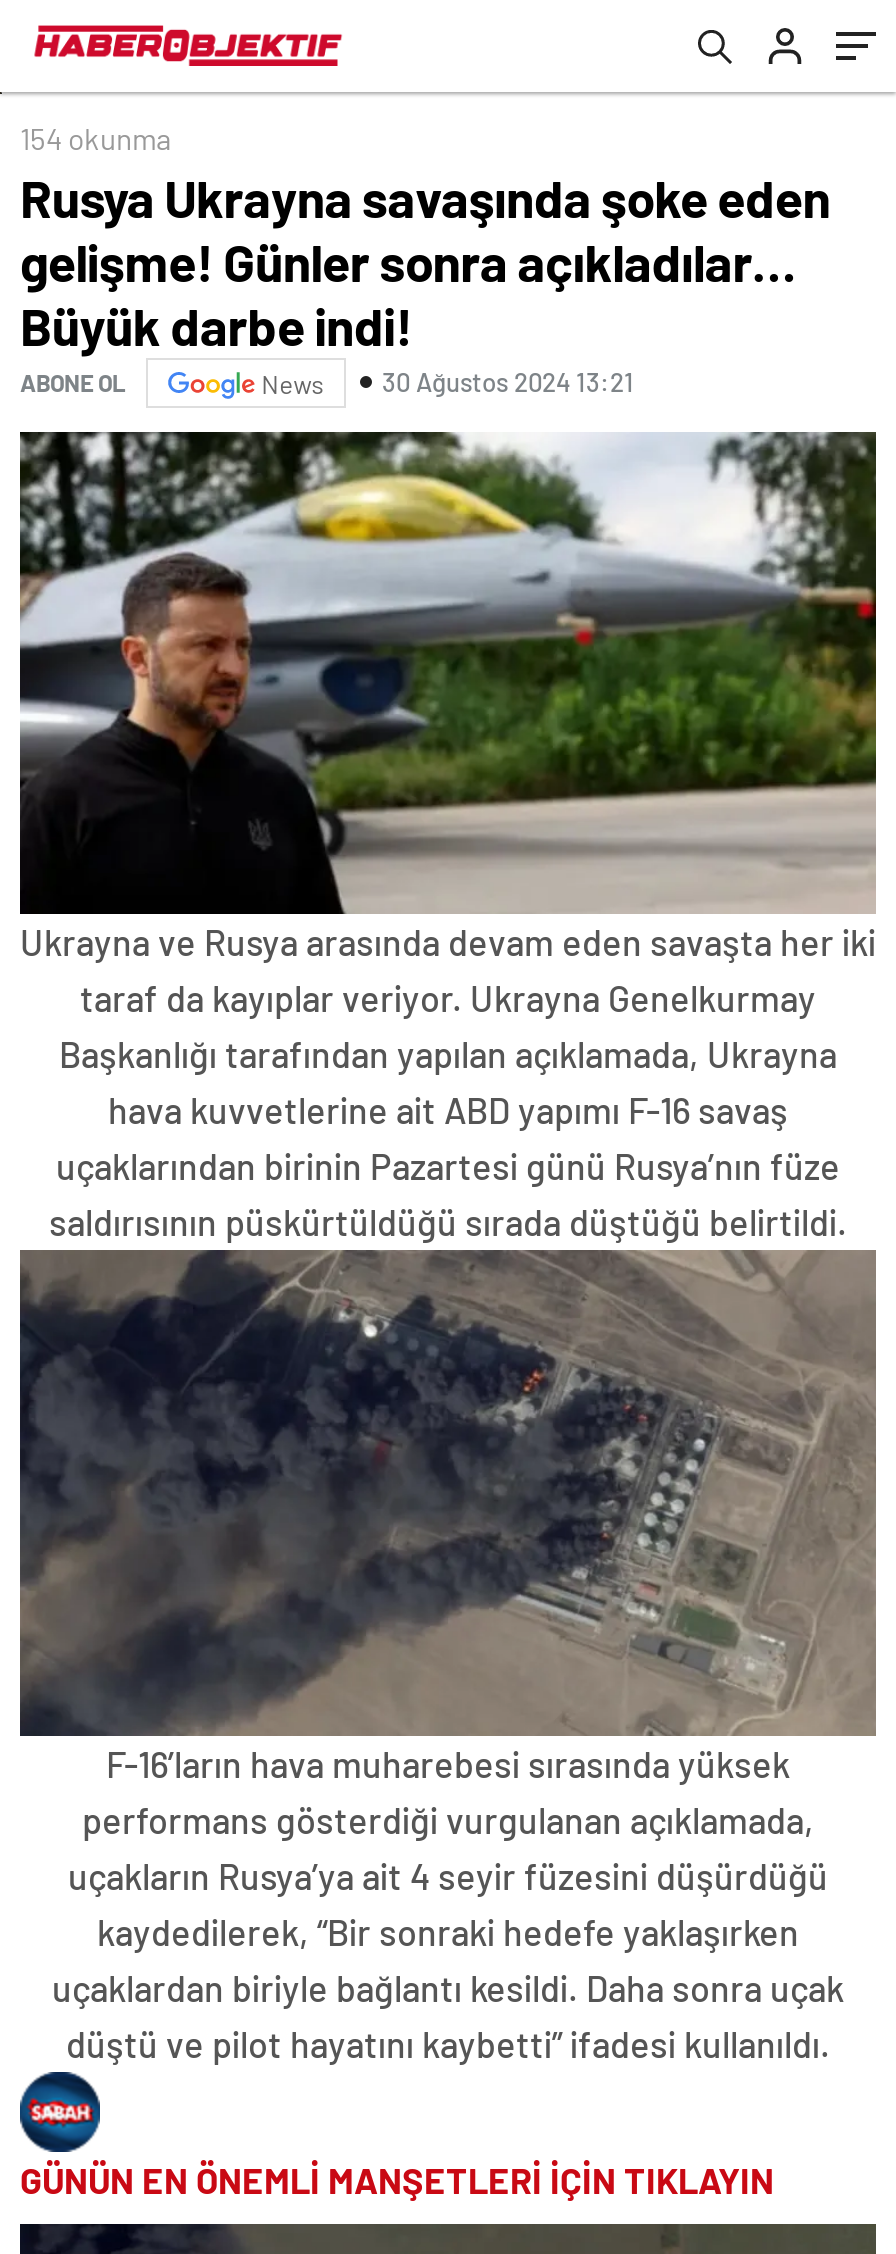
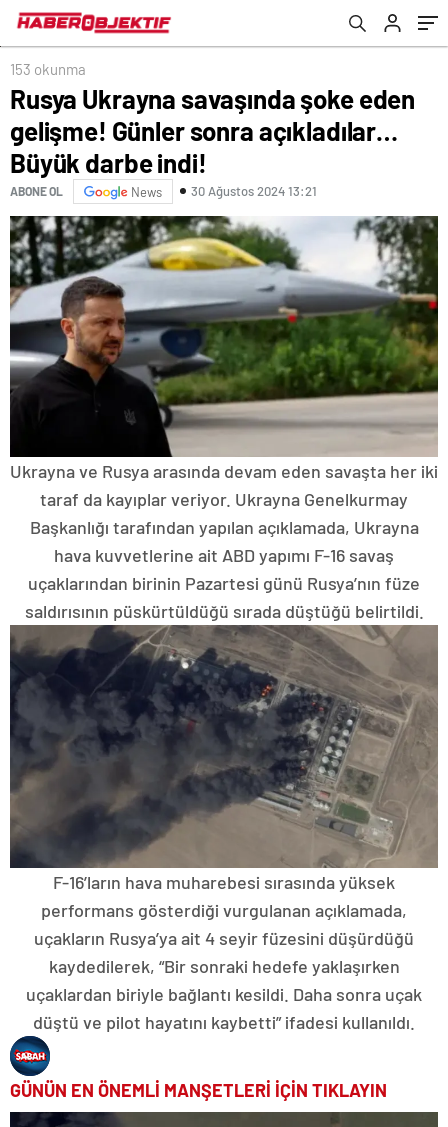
- 154 okunma
+ 153 okunma
